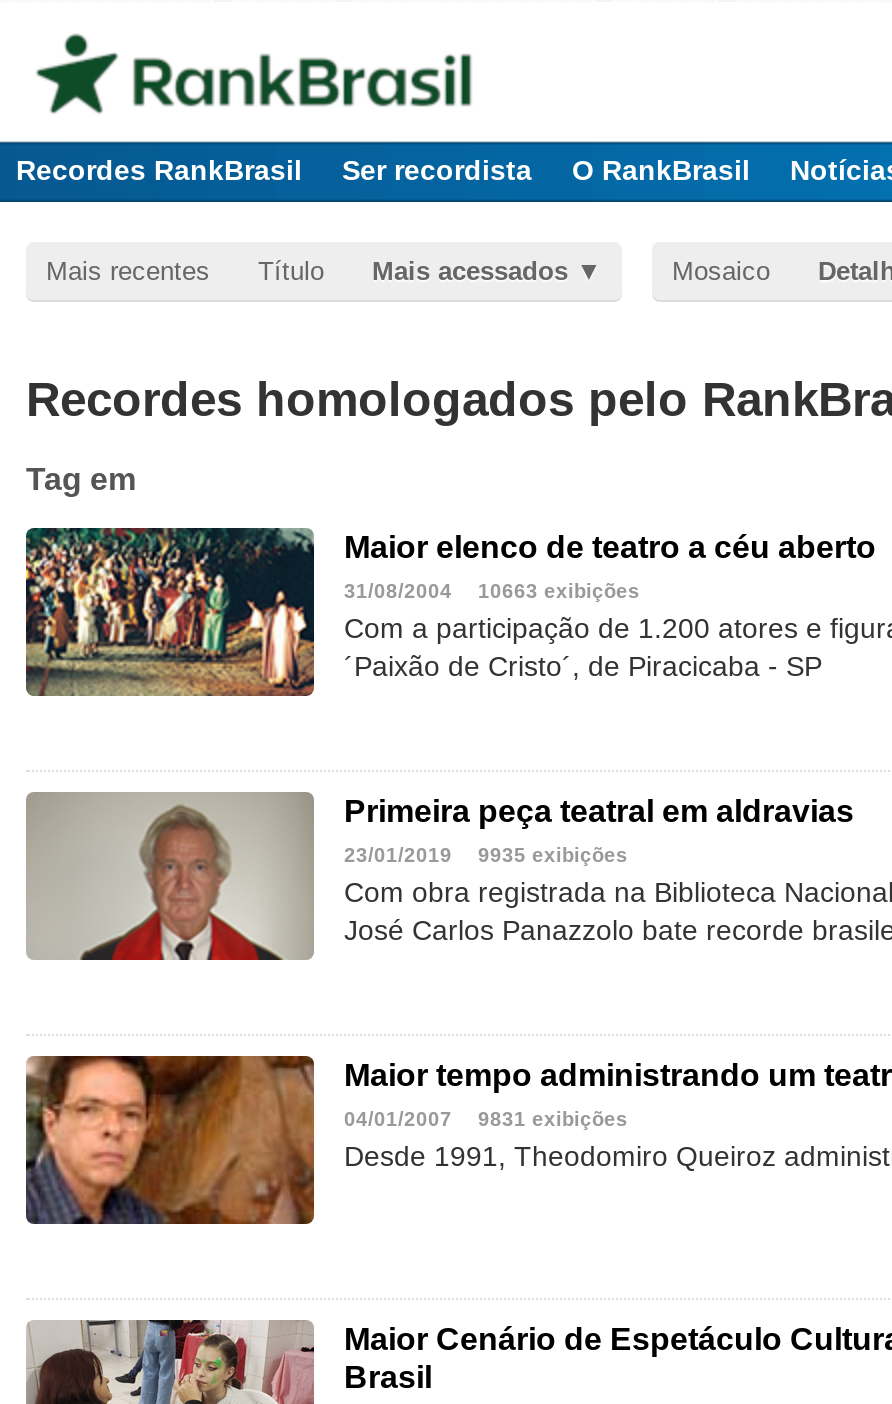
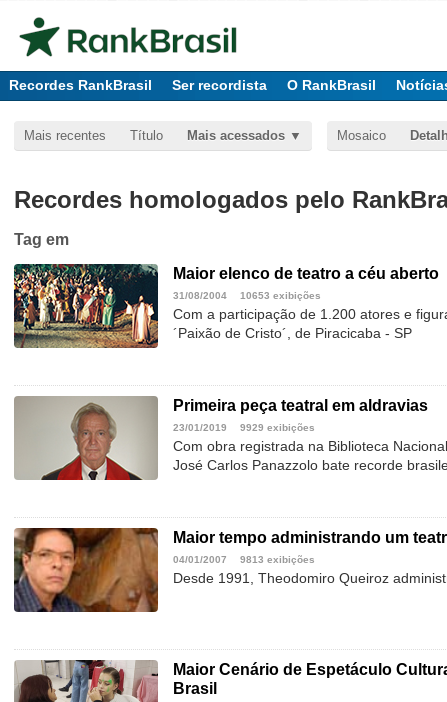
- 31/08/2004 10663 exibições
+ 31/08/2004 10653 exibições

- 23/01/2019 9935 exibições
+ 23/01/2019 9929 exibições

- 04/01/2007 9831 exibições
+ 04/01/2007 9813 exibições
